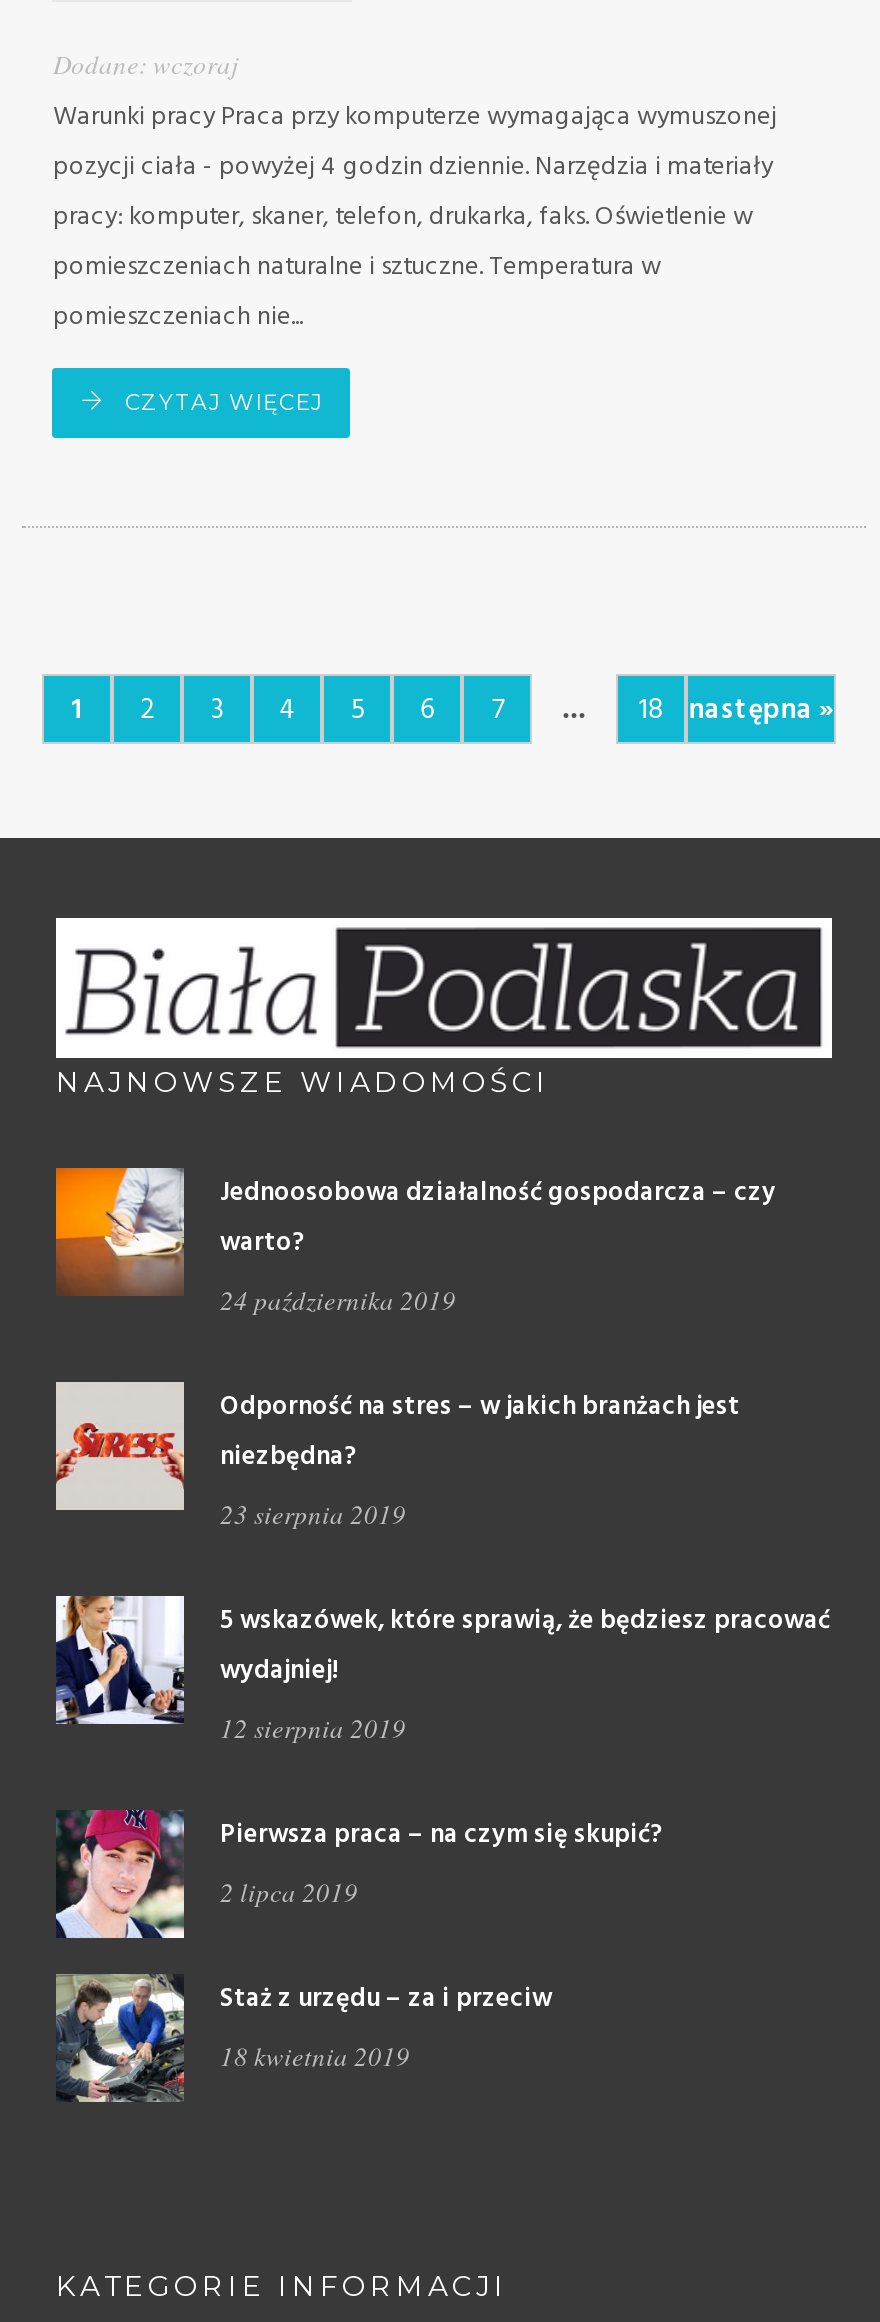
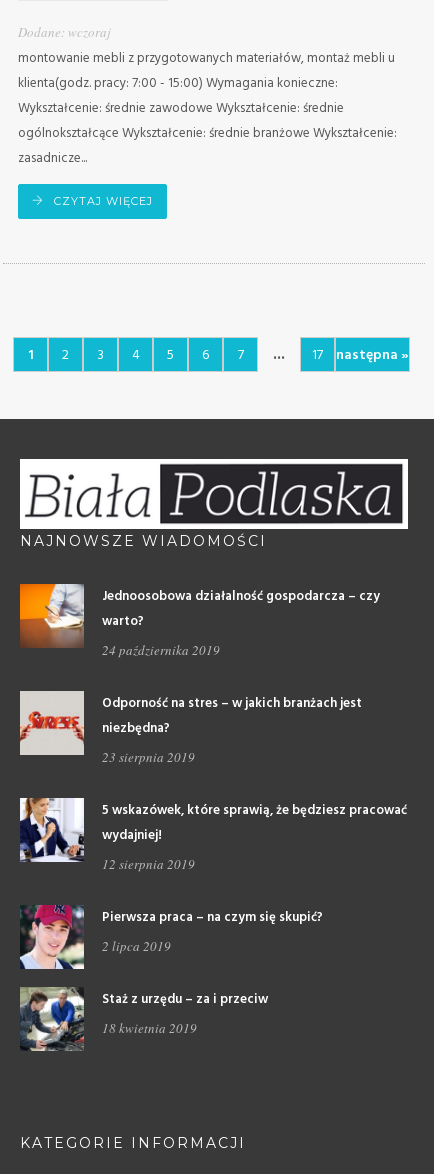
- Warunki pracy Praca przy komputerze wymagająca wymuszonej
- pozycji ciała - powyżej 4 godzin dziennie. Narzędzia i materiały
- pracy: komputer, skaner, telefon, drukarka, faks. Oświetlenie w
- pomieszczeniach naturalne i sztuczne. Temperatura w
- pomieszczeniach nie...
+ montowanie mebli z przygotowanych materiałów, montaż mebli u
+ klienta(godz. pracy: 7:00 - 15:00) Wymagania konieczne:
+ Wykształcenie: średnie zawodowe Wykształcenie: średnie
+ ogólnokształcące Wykształcenie: średnie branżowe Wykształcenie:
+ zasadnicze...

- 18 następna »
+ 17 następna »
